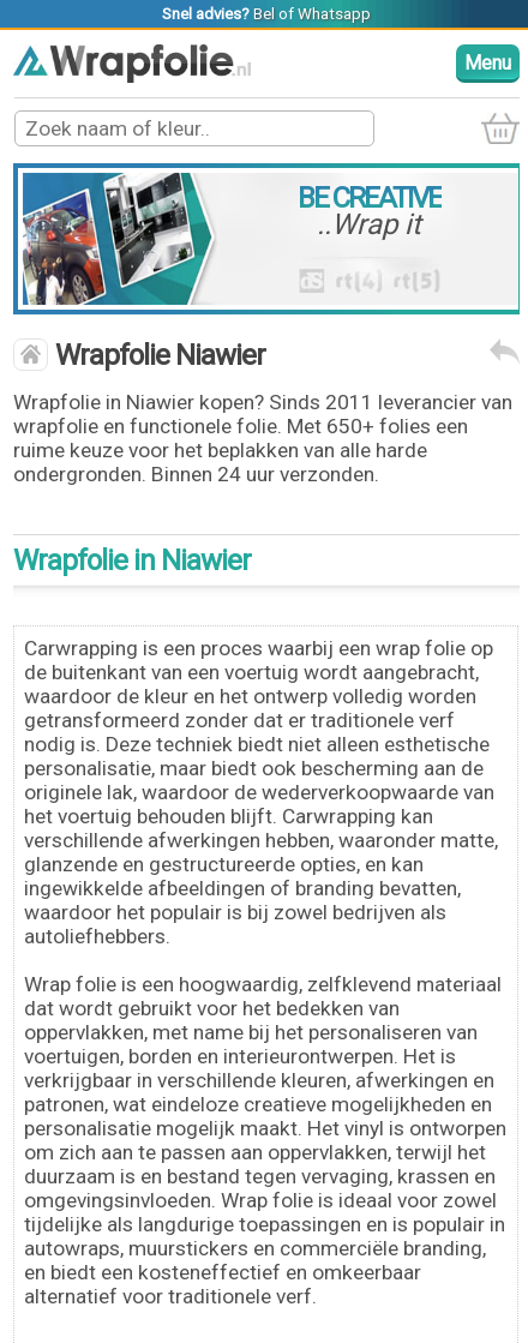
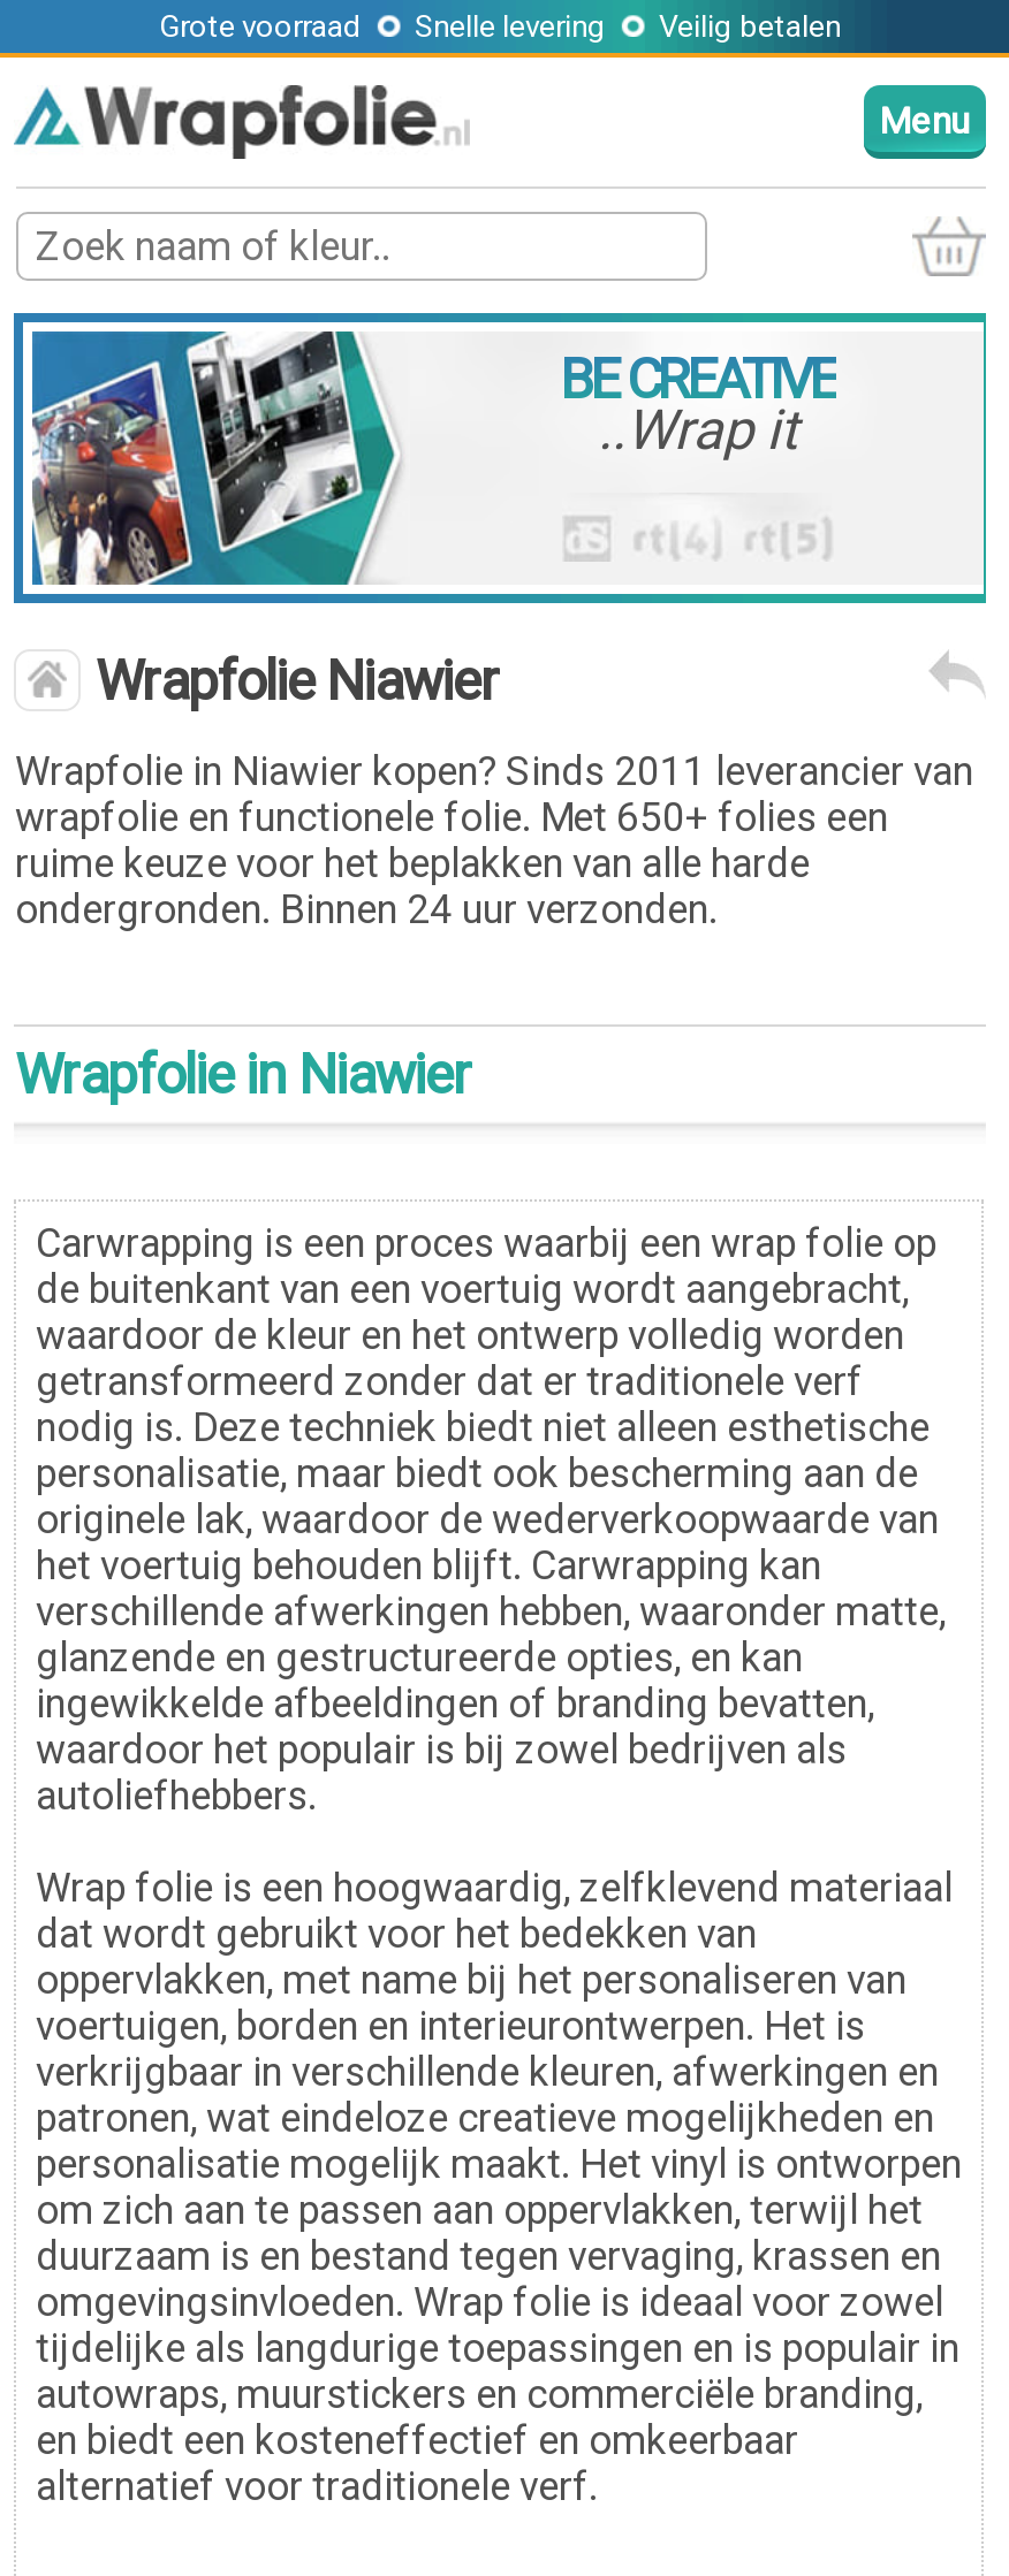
- Snel advies? Bel of Whatsapp
+ Grote voorraad
+ Snelle levering
+ Veilig betalen
